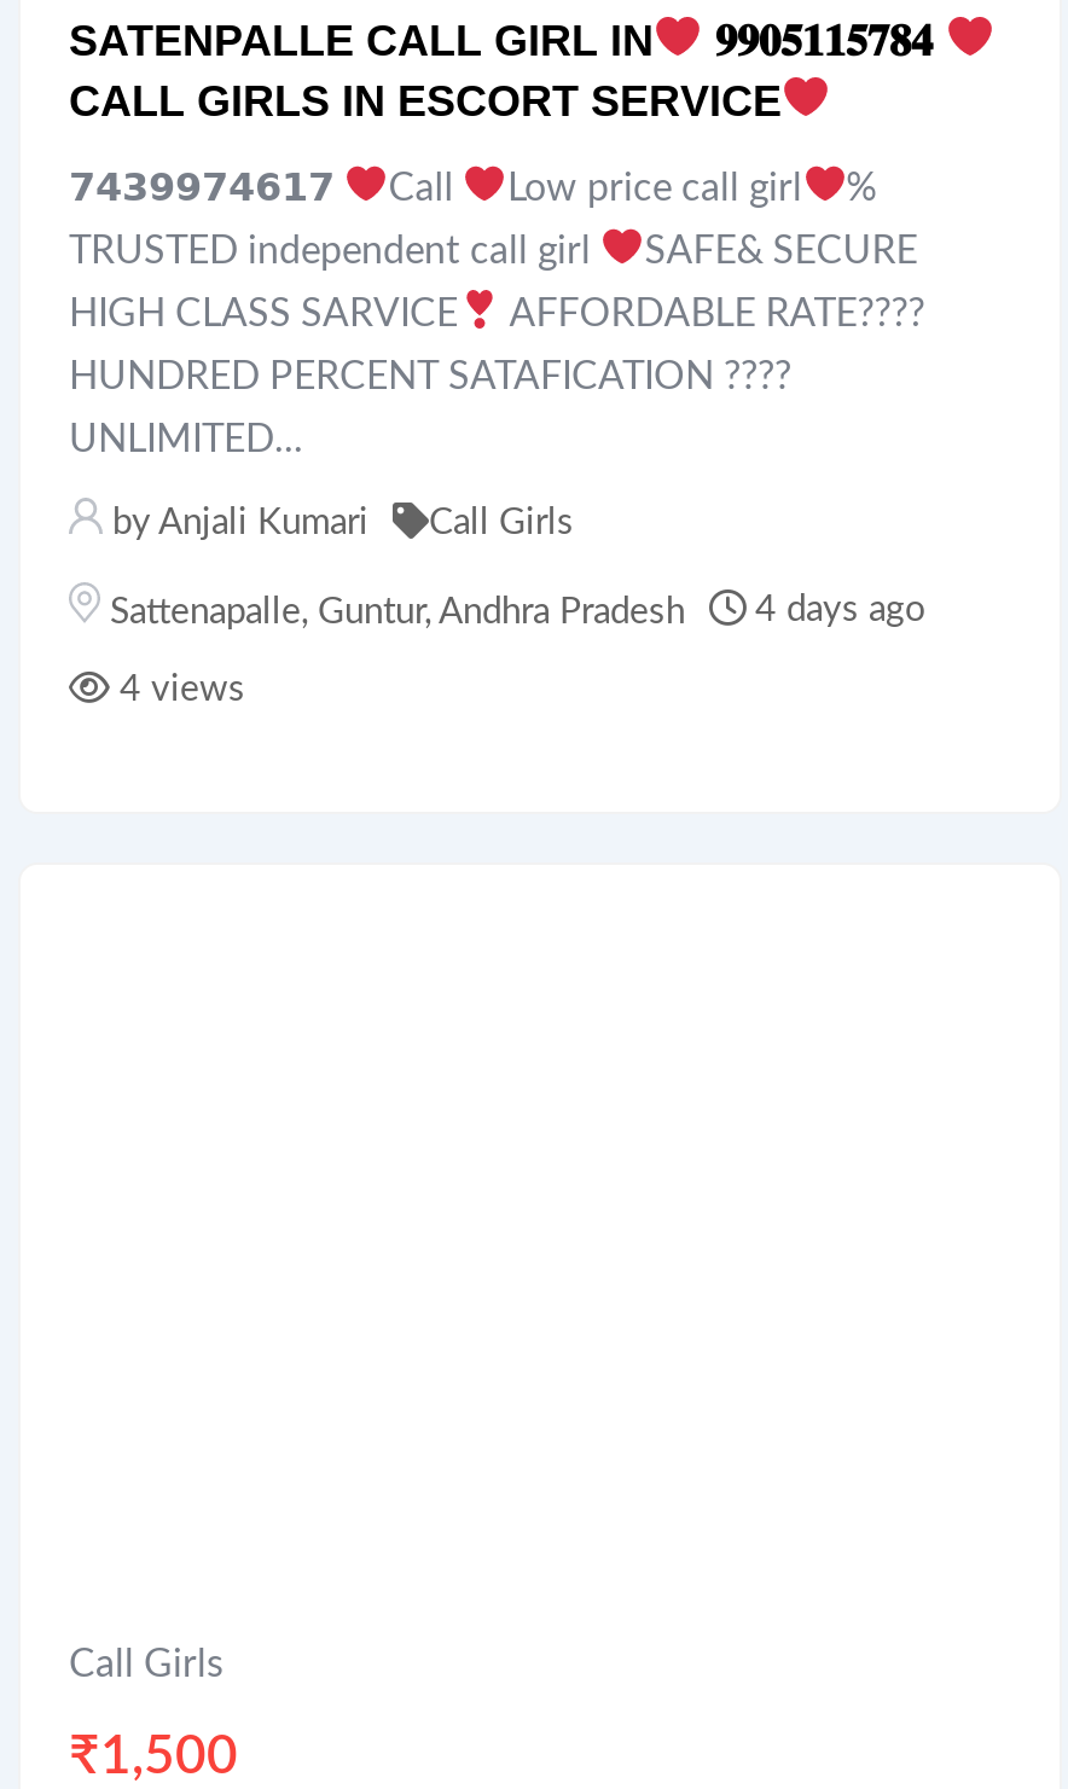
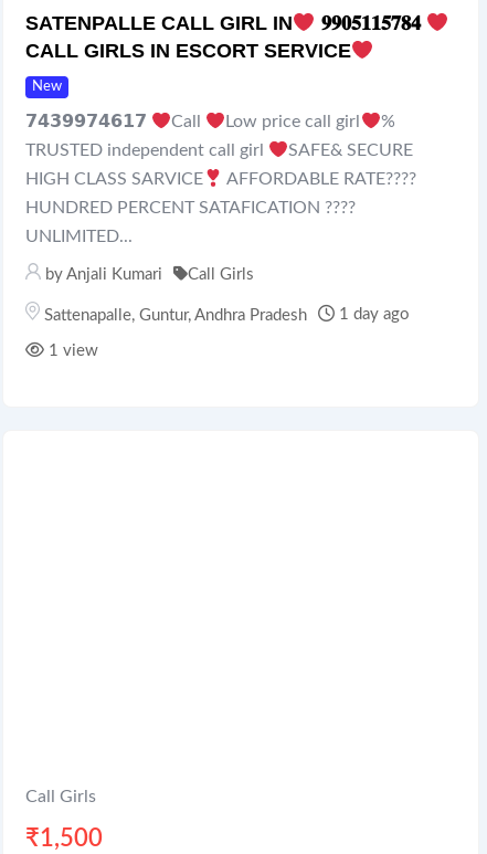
+ New

- Sattenapalle, Guntur, Andhra Pradesh 4 days ago
+ Sattenapalle, Guntur, Andhra Pradesh 1 day ago

- 4 views
+ 1 view
